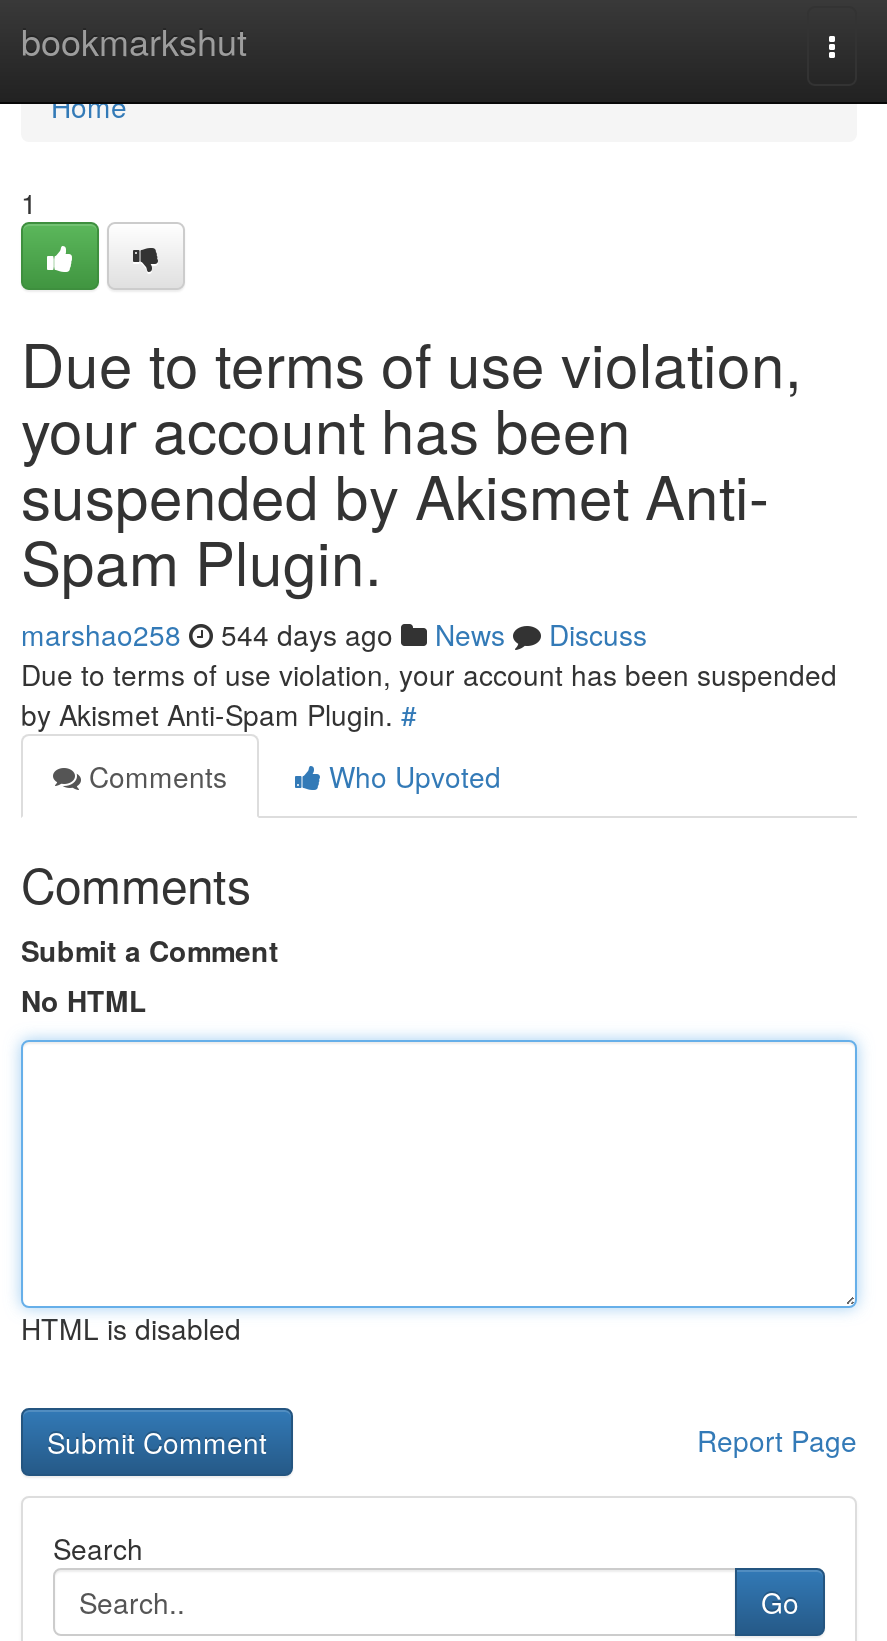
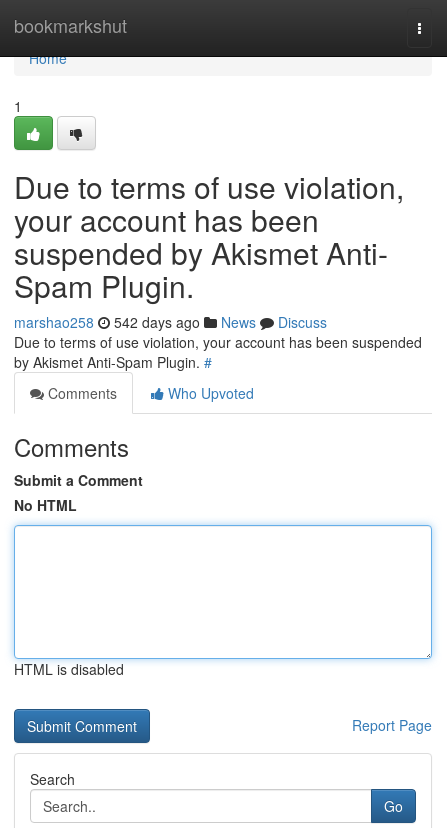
- marshao258 544 days ago News Discuss
+ marshao258 542 days ago News Discuss
